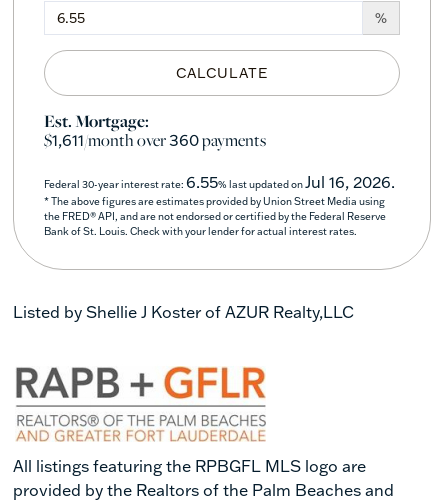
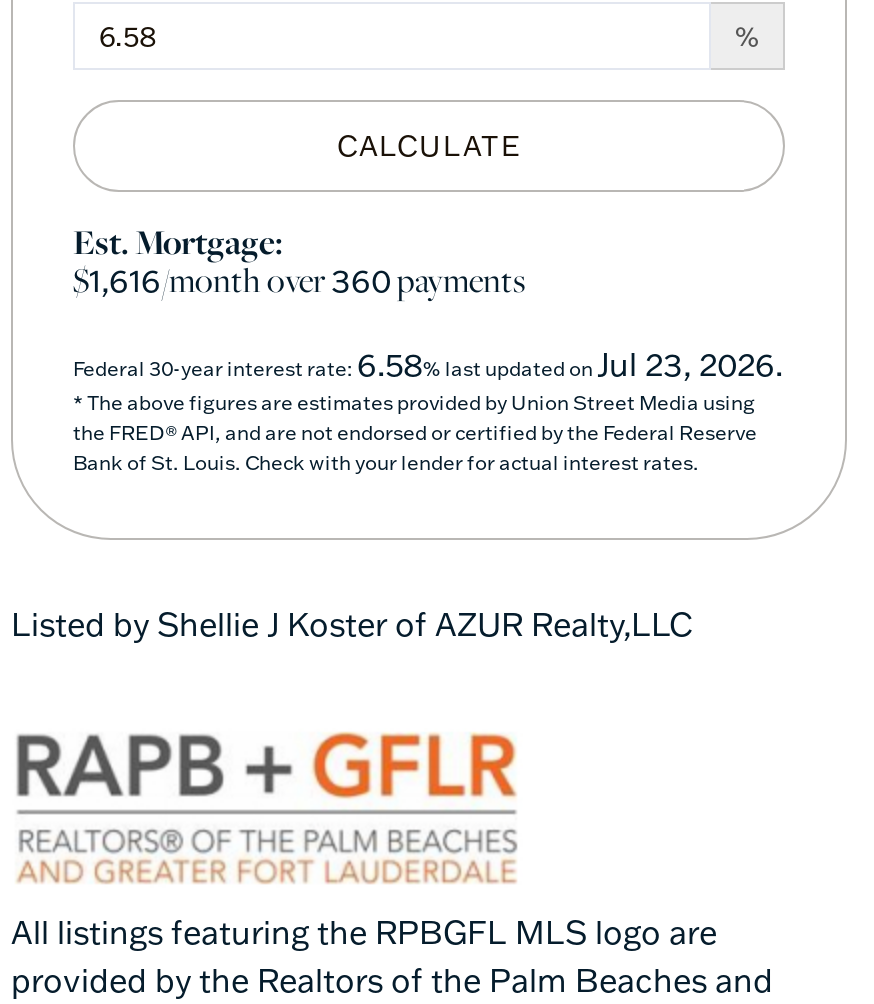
- $1,611/month over360payments
+ $1,616/month over360payments

- Federal 30-year interest rate: 6.55% last updated on Jul 16, 2026.
+ Federal 30-year interest rate: 6.58% last updated on Jul 23, 2026.
